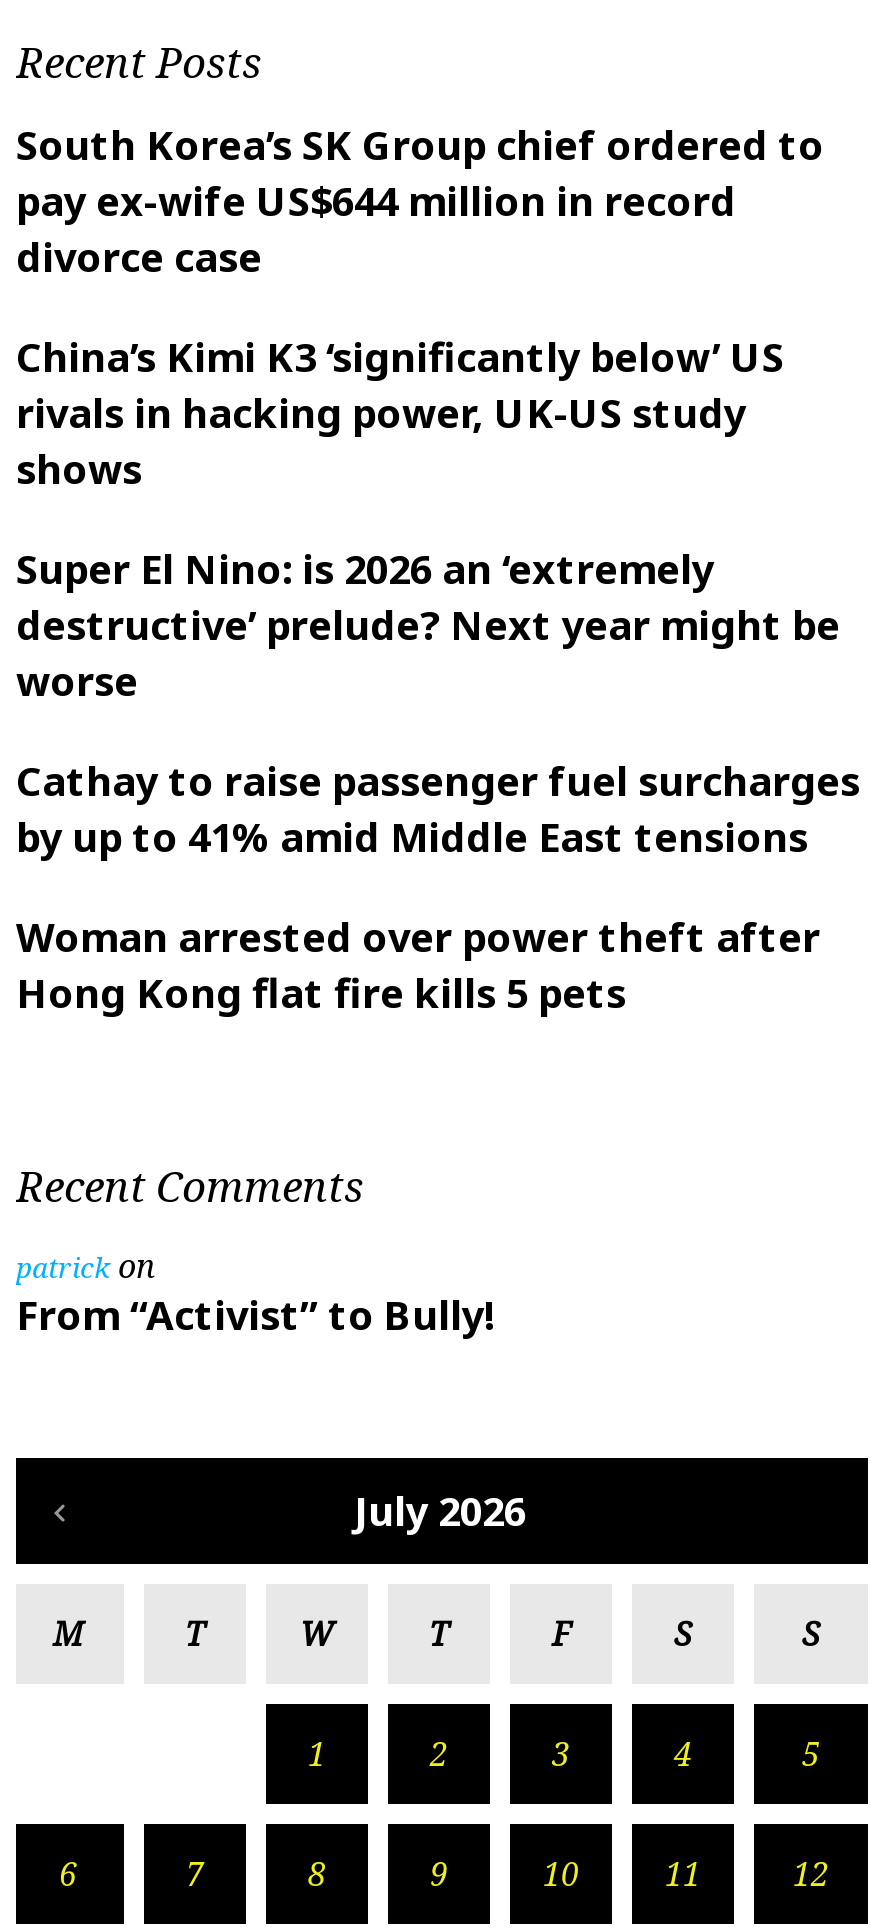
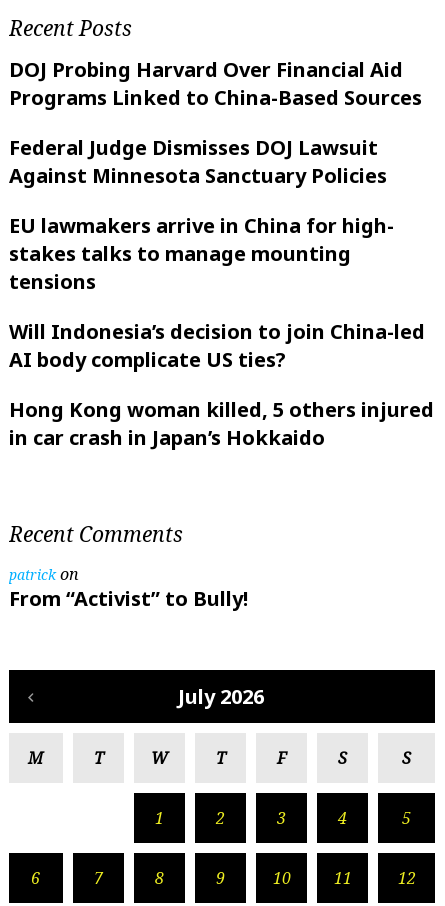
- South Korea’s SK Group chief ordered to
- pay ex-wife US$644 million in record
- divorce case
+ DOJ Probing Harvard Over Financial Aid
+ Programs Linked to China-Based Sources

- China’s Kimi K3 ‘significantly below’ US
- rivals in hacking power, UK-US study
- shows
+ Federal Judge Dismisses DOJ Lawsuit
+ Against Minnesota Sanctuary Policies

- Super El Nino: is 2026 an ‘extremely
- destructive’ prelude? Next year might be
- worse
+ EU lawmakers arrive in China for high-
+ stakes talks to manage mounting
+ tensions

- Cathay to raise passenger fuel surcharges
- by up to 41% amid Middle East tensions
+ Will Indonesia’s decision to join China-led
+ AI body complicate US ties?

- Woman arrested over power theft after
- Hong Kong flat fire kills 5 pets
+ Hong Kong woman killed, 5 others injured
+ in car crash in Japan’s Hokkaido
